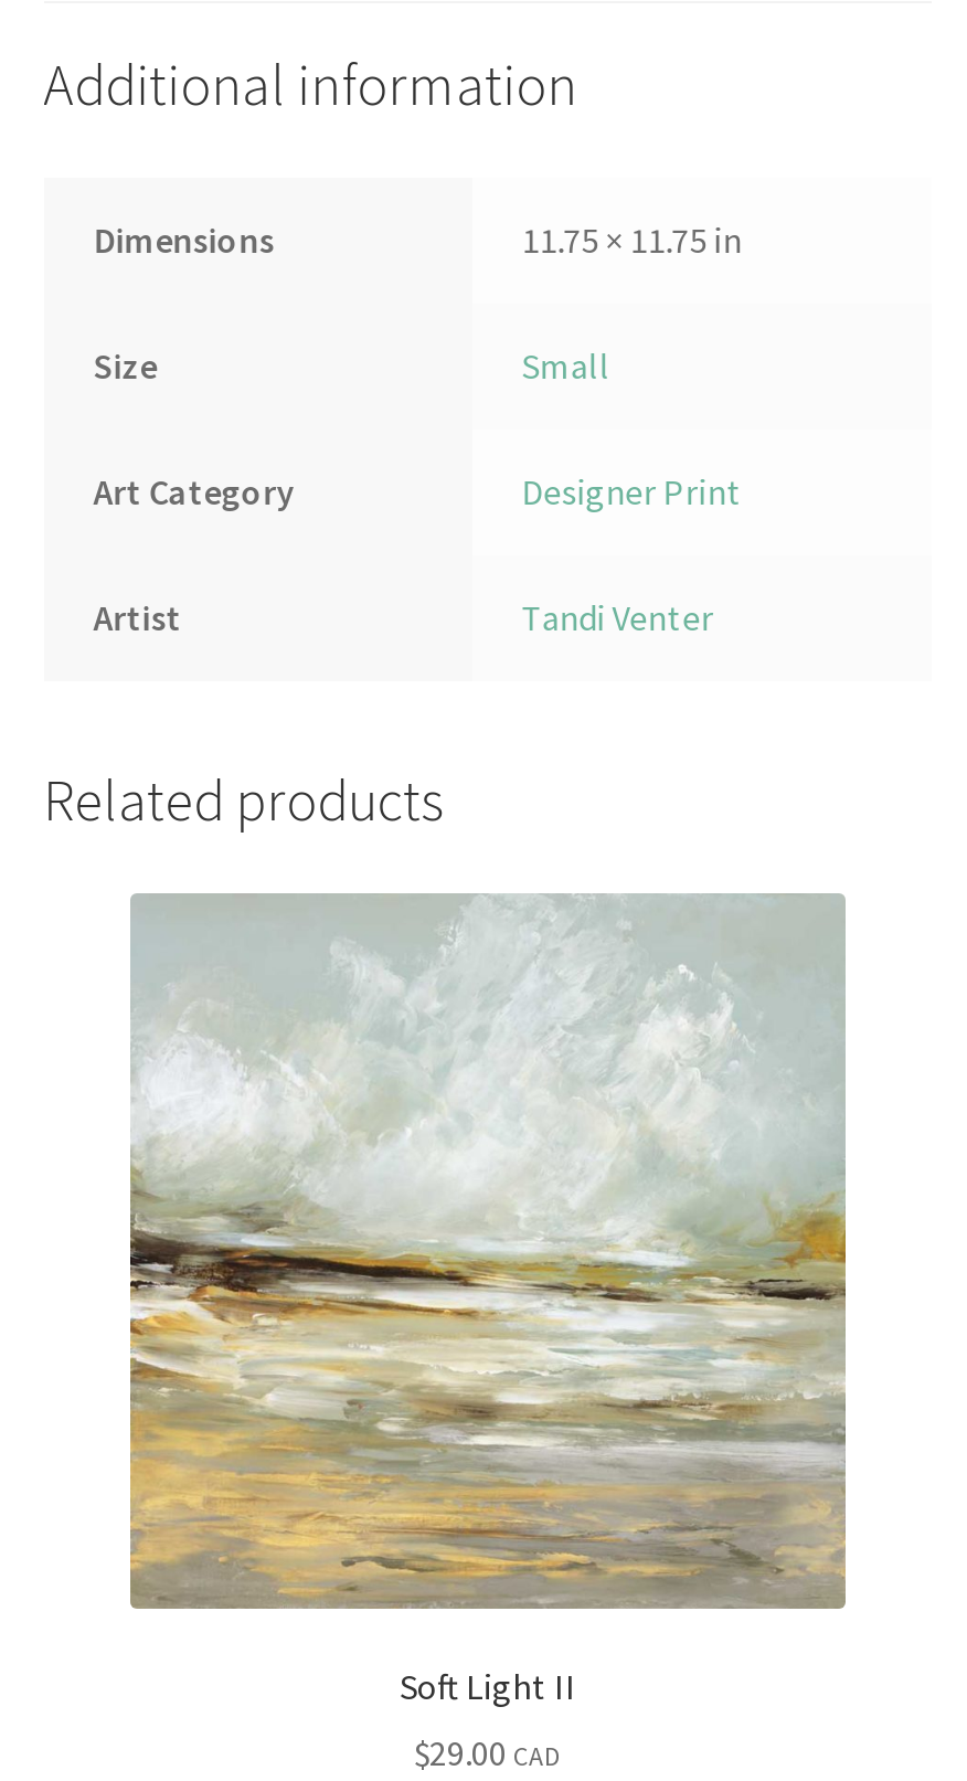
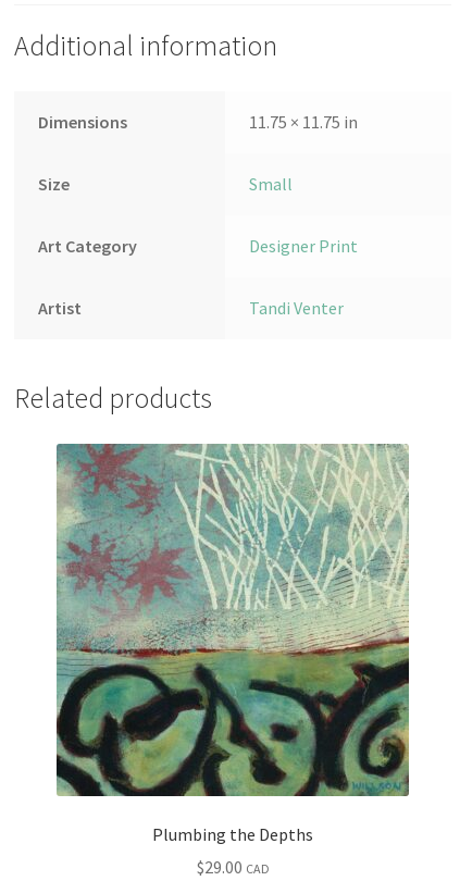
- [image]
- Soft Light II
+ [image]
+ Plumbing the Depths
